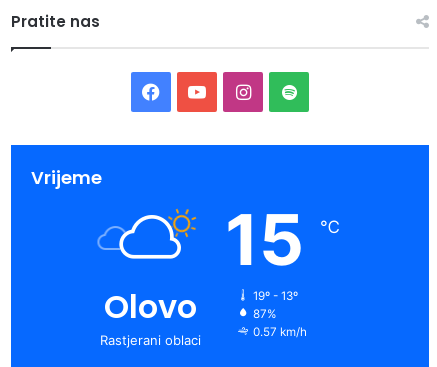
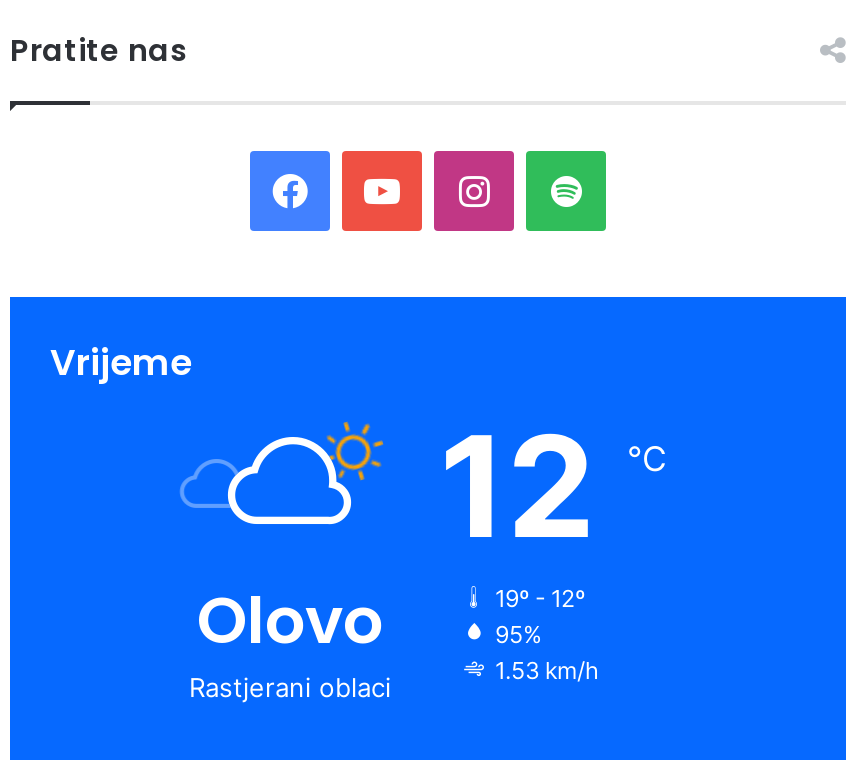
- 15 ℃
+ 12 ℃

- 19º - 13º
+ 19º - 12º

- 87%
+ 95%

- 0.57 km/h
+ 1.53 km/h
